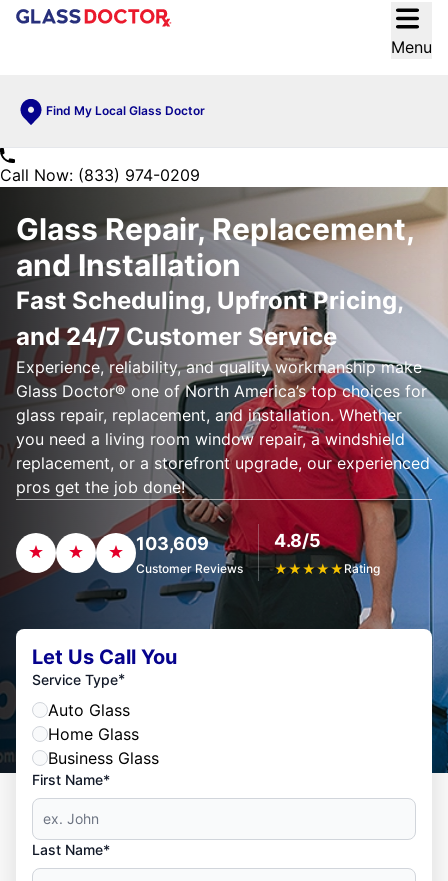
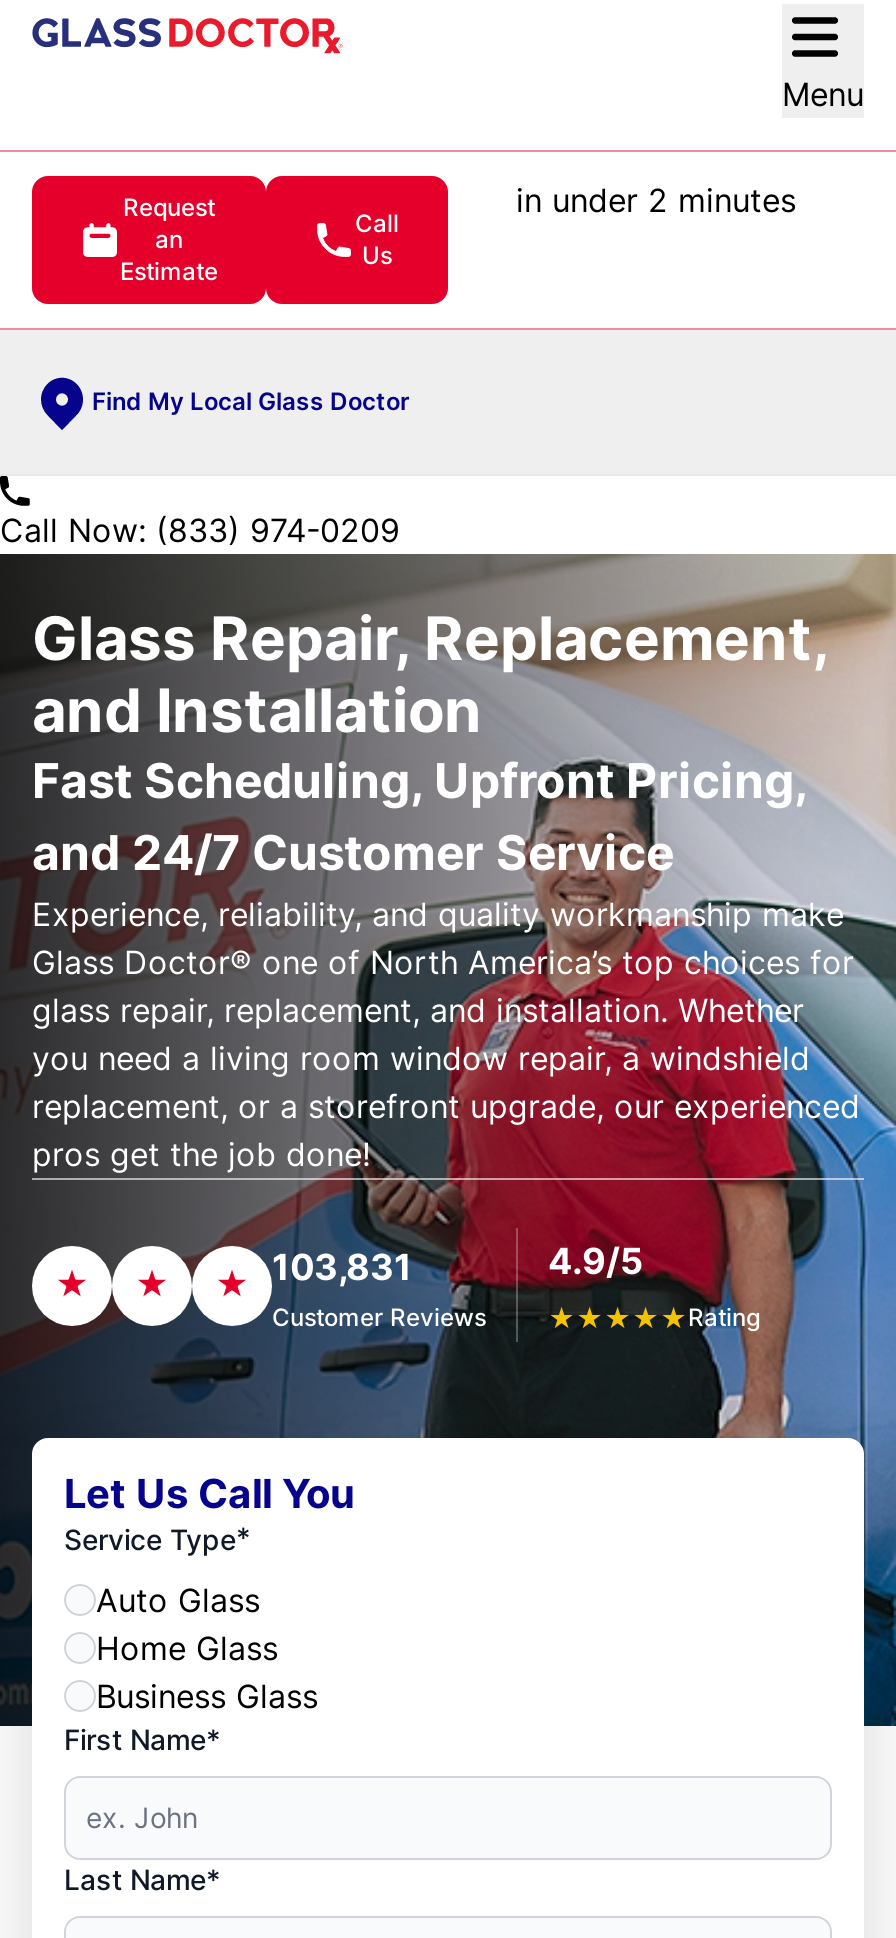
+ [image]
+ Request
+ an
+ Estimate

+ Call
+ Us

+ in under 2 minutes

- 103,609
+ 103,831

- 4.8/5
+ 4.9/5
